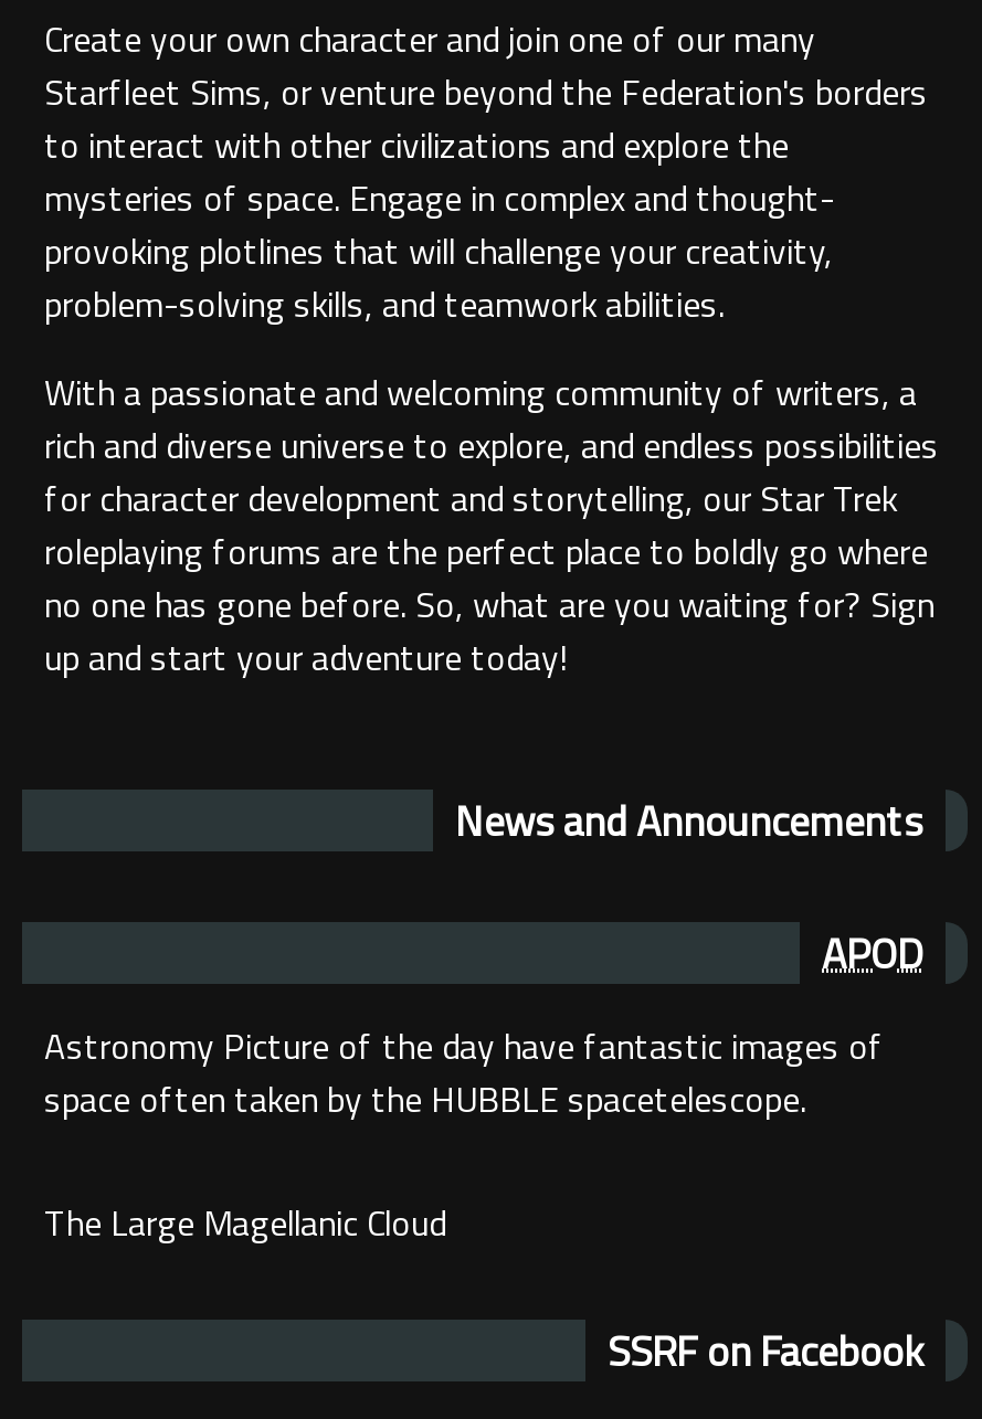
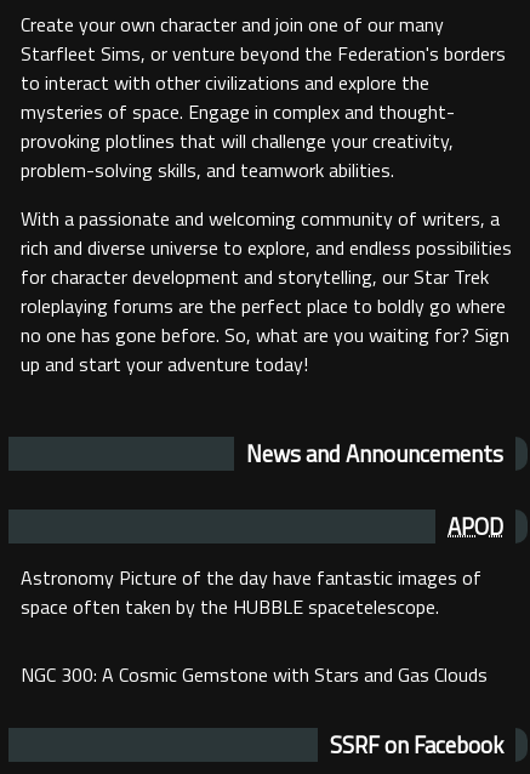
- The Large Magellanic Cloud
+ NGC 300: A Cosmic Gemstone with Stars and Gas Clouds
